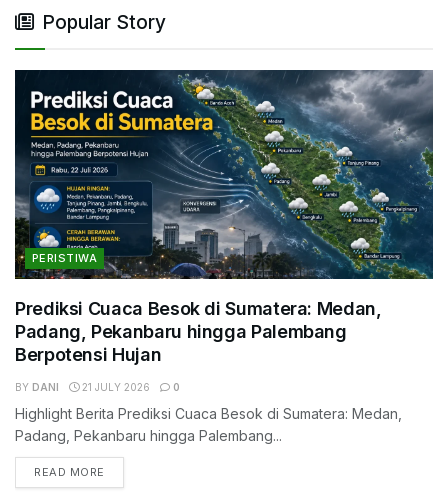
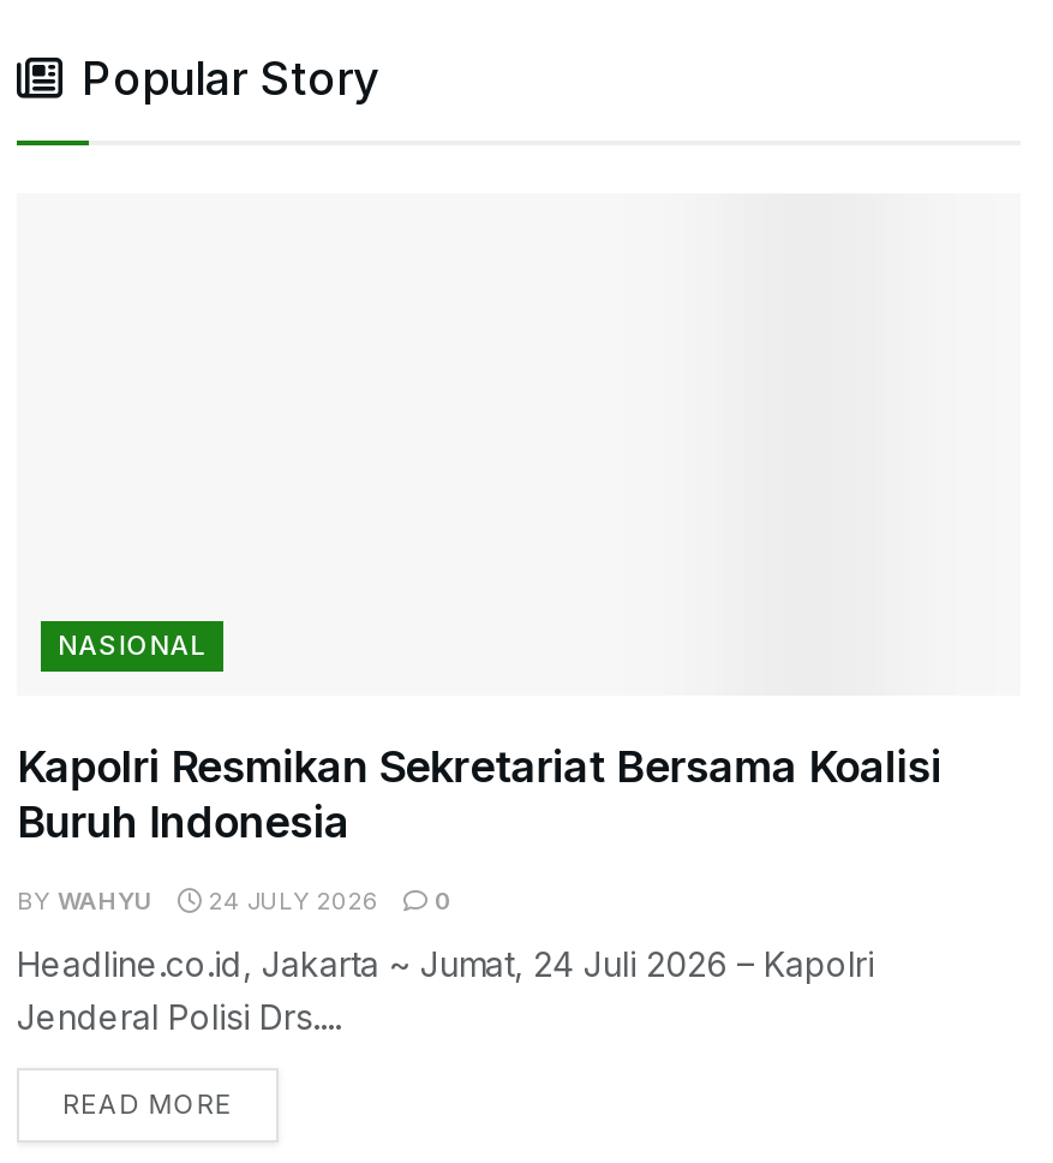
- [image]

- PERISTIWA
+ NASIONAL

- Prediksi Cuaca Besok di Sumatera: Medan,
- Padang, Pekanbaru hingga Palembang
- Berpotensi Hujan
+ Kapolri Resmikan Sekretariat Bersama Koalisi
+ Buruh Indonesia

- BY DANI
- 21 JULY 2026
+ BY WAHYU
+ 24 JULY 2026

- Highlight Berita Prediksi Cuaca Besok di Sumatera: Medan,
- Padang, Pekanbaru hingga Palembang...
+ Headline.co.id, Jakarta ~ Jumat, 24 Juli 2026 – Kapolri
+ Jenderal Polisi Drs....
